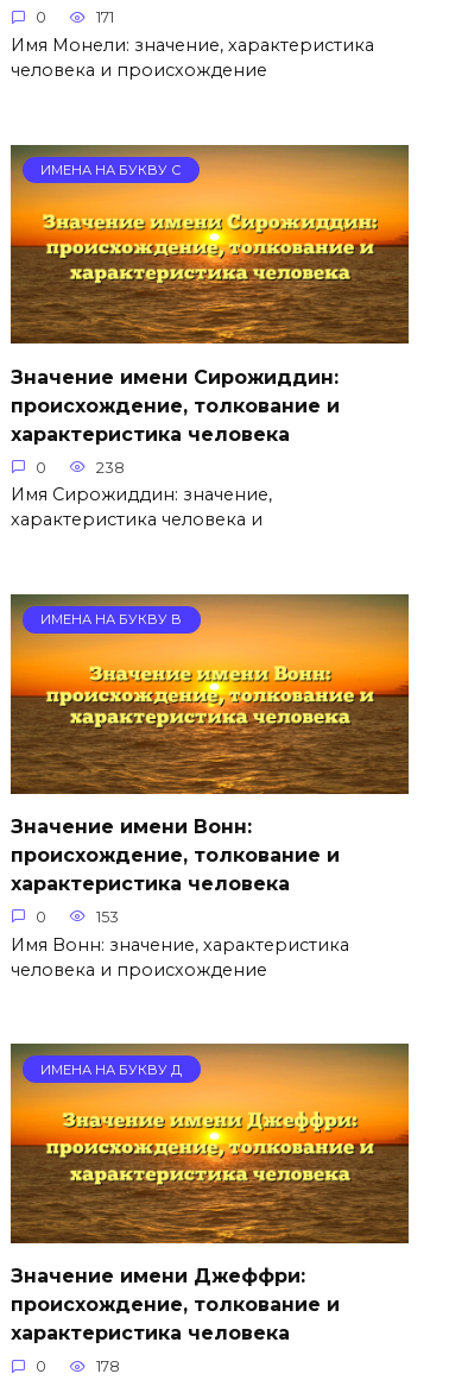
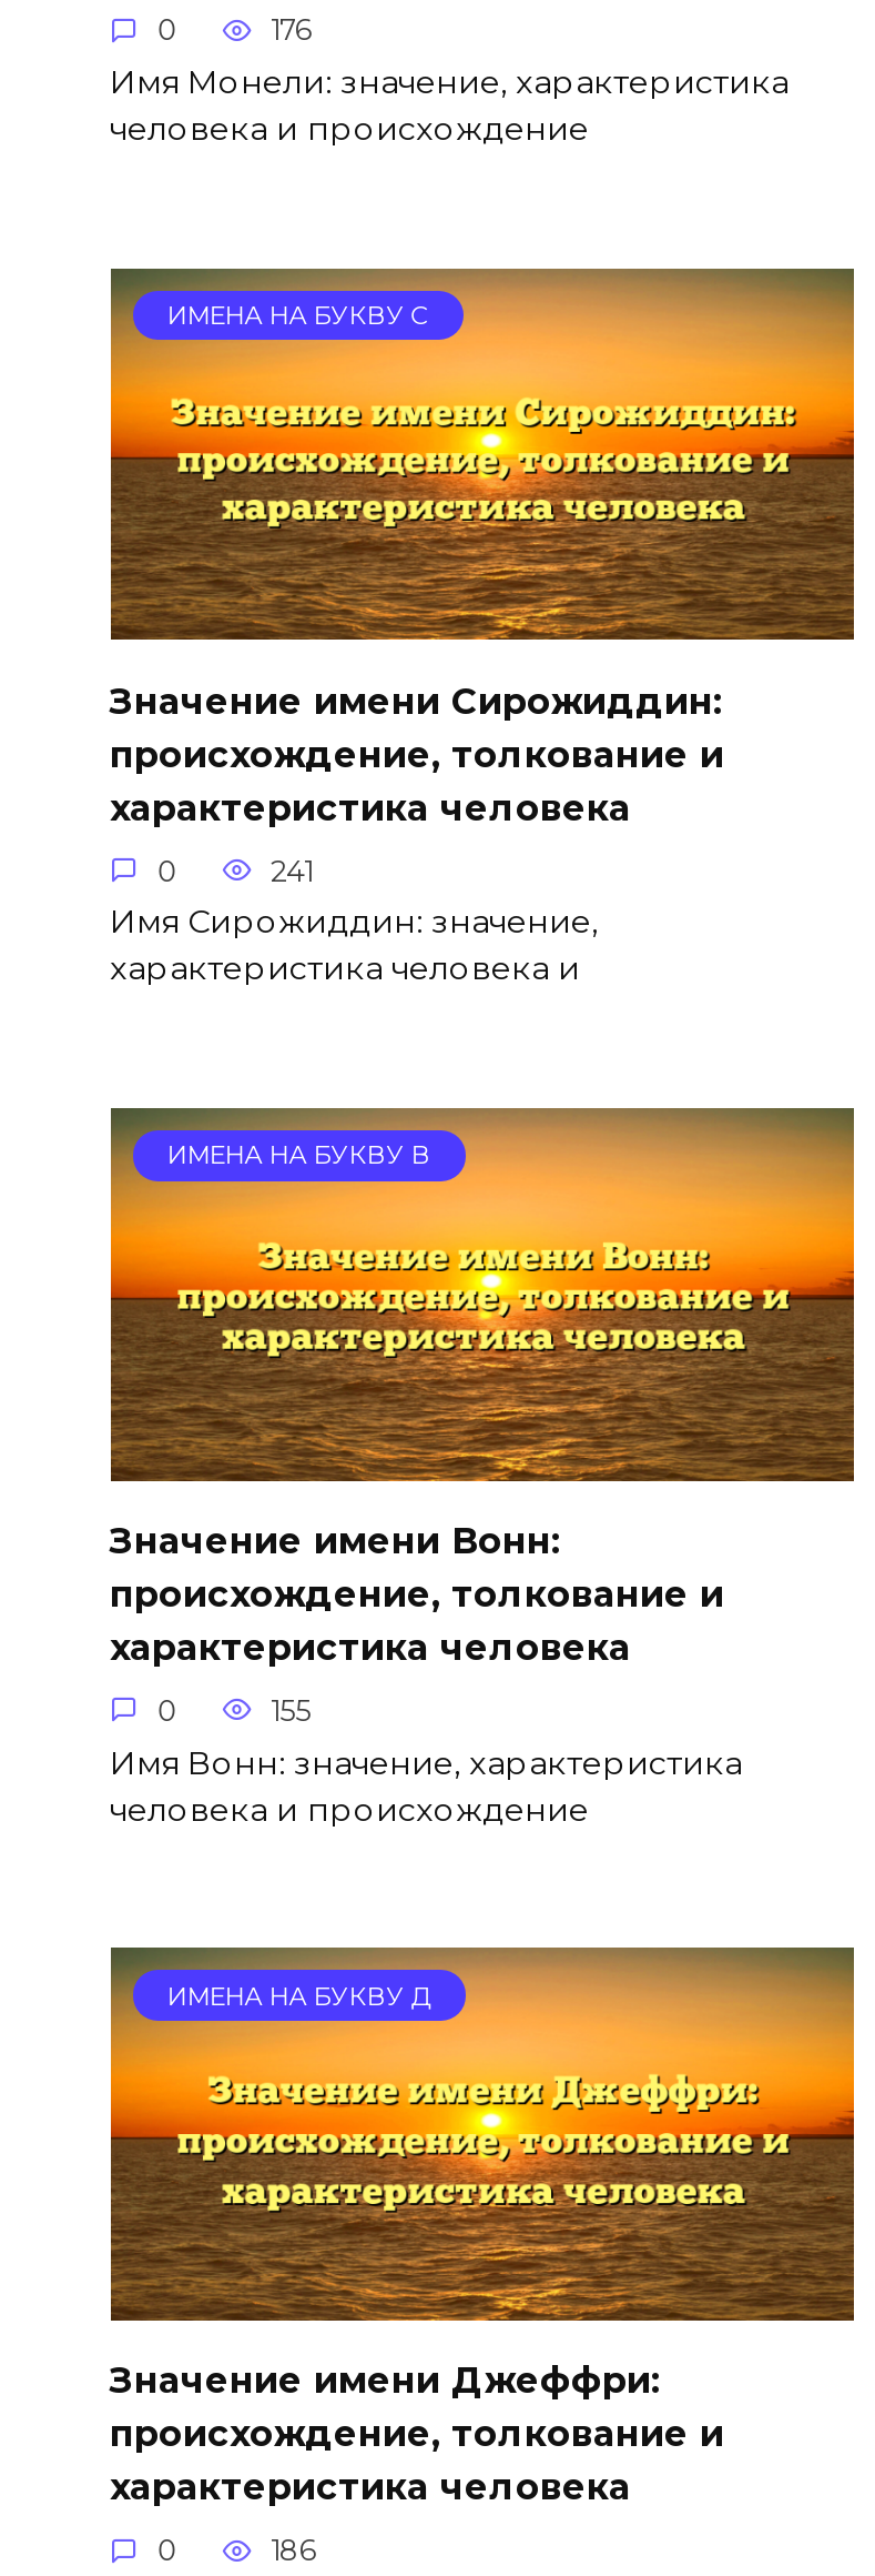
- 171
+ 176

- 238
+ 241

- 153
+ 155

- 178
+ 186
